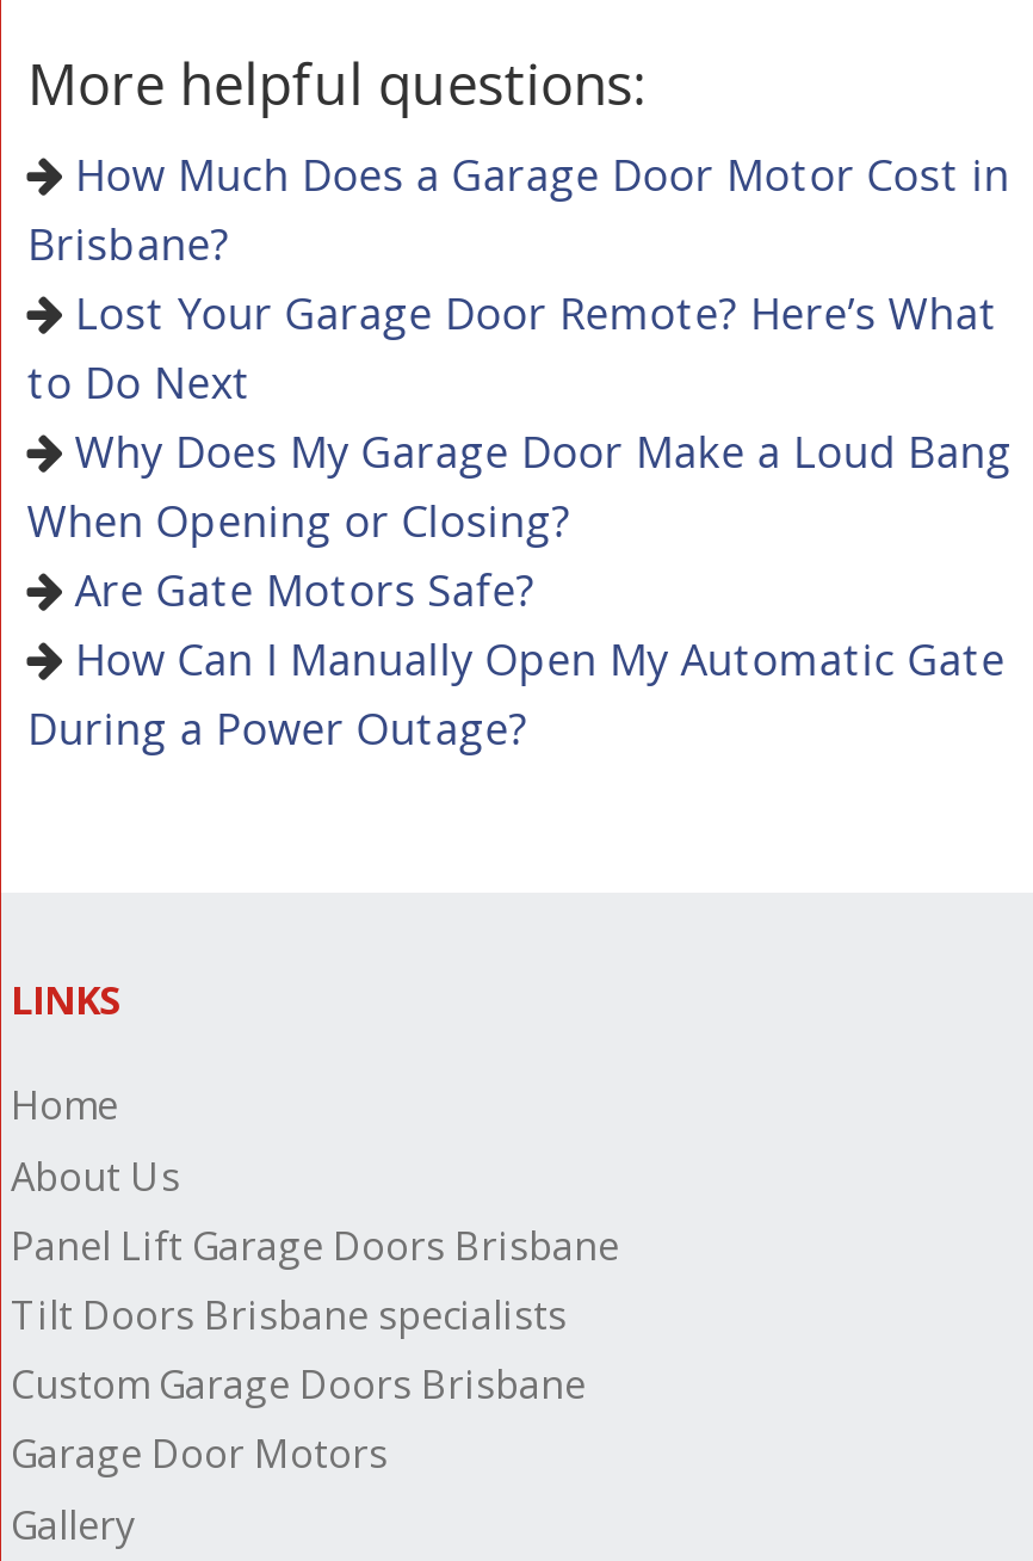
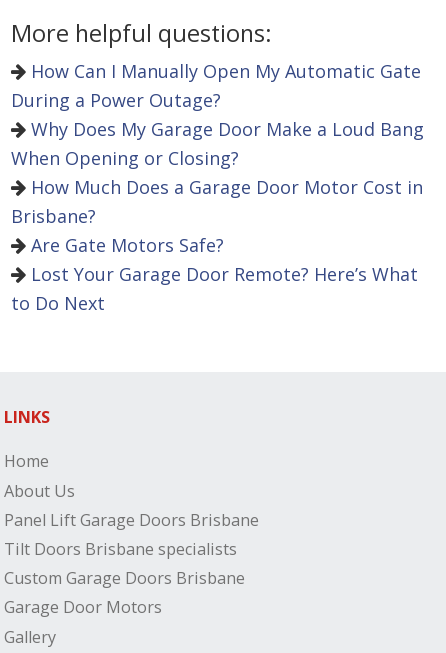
moved down: Why Does My Garage Door Make a Loud Bang | When Opening or Closing? | How Much Does a Garage Door Motor Cost in | Brisbane? | Are Gate Motors Safe? | Lost Your Garage Door Remote? Here’s What | to Do Next

moved up: How Can I Manually Open My Automatic Gate | During a Power Outage?
